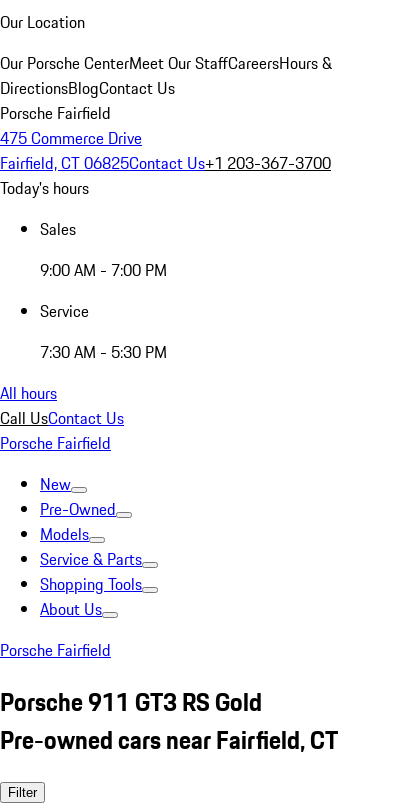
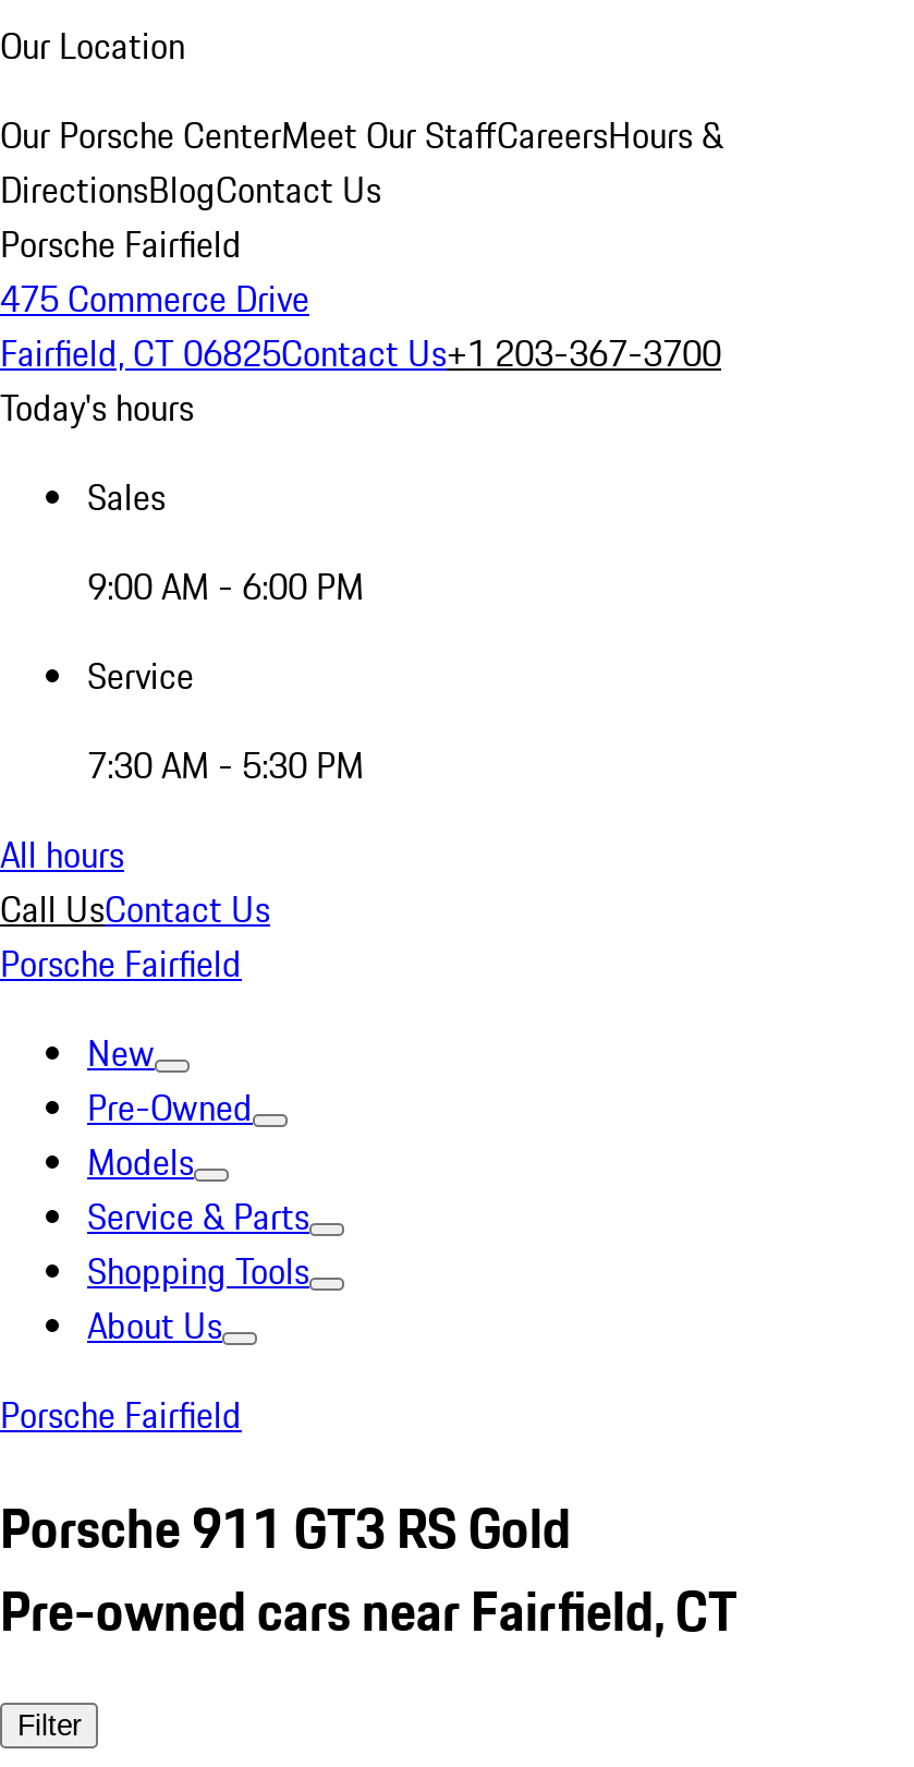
- 9:00 AM - 7:00 PM
+ 9:00 AM - 6:00 PM
